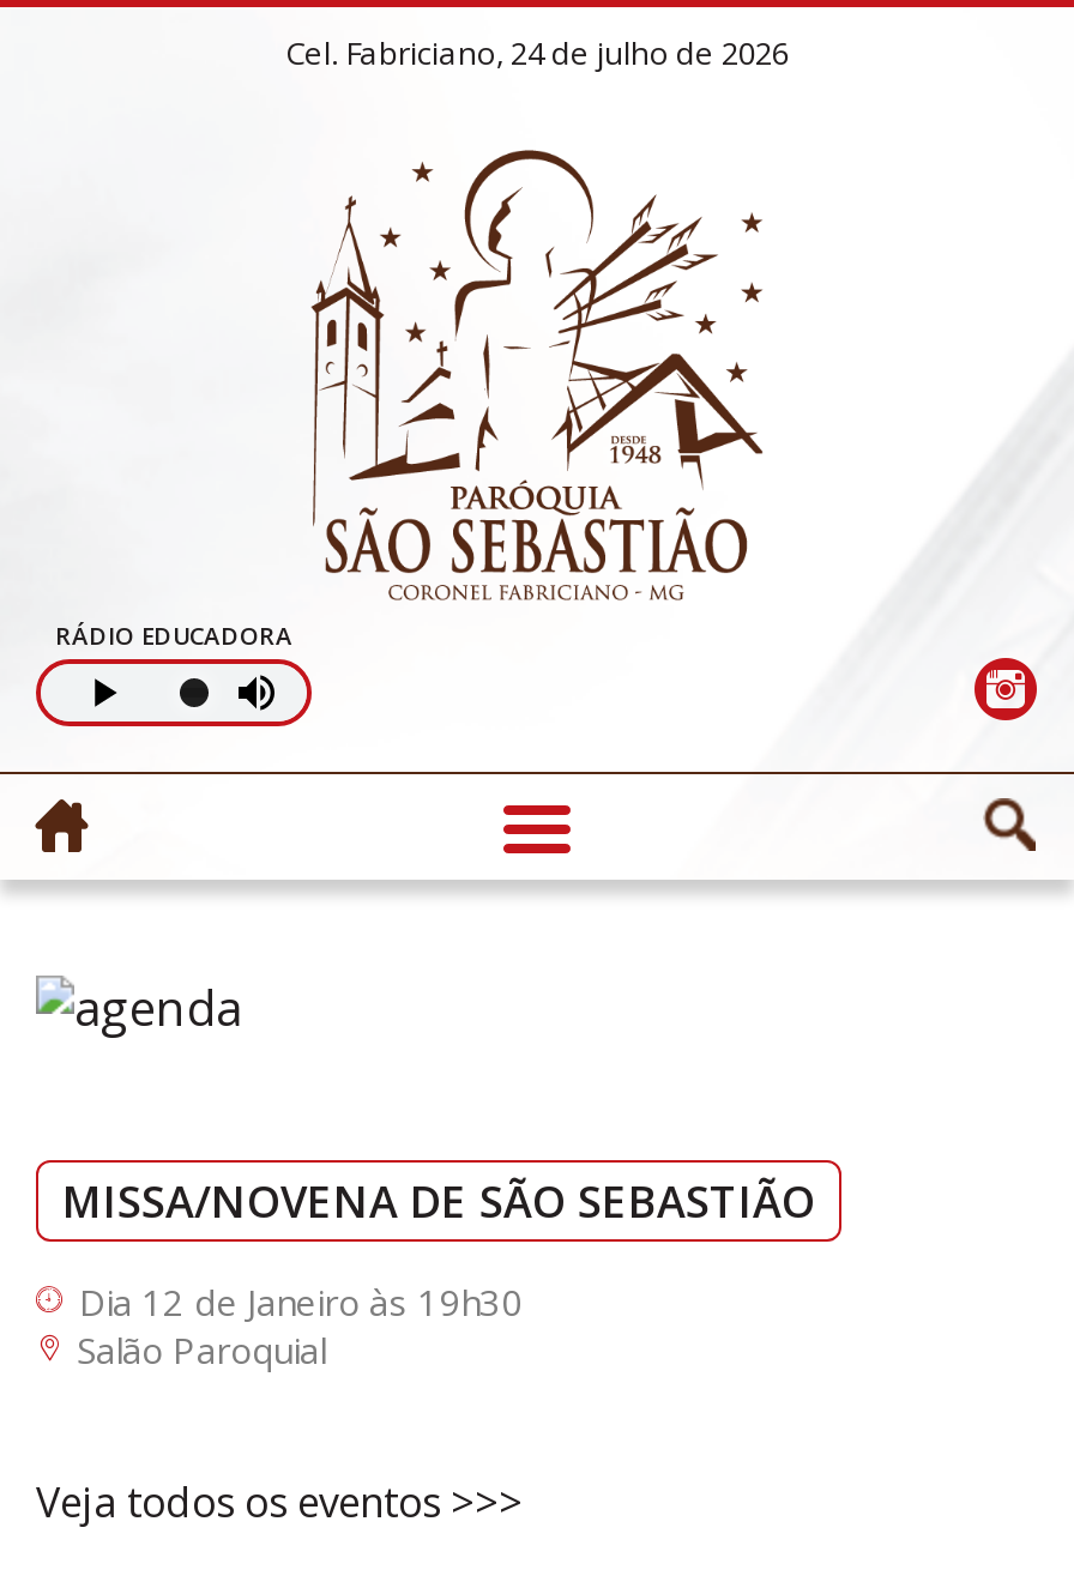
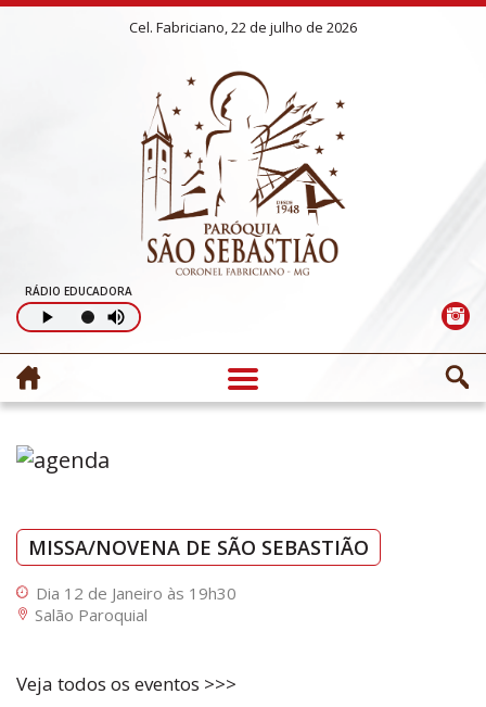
- Cel. Fabriciano, 24 de julho de 2026
+ Cel. Fabriciano, 22 de julho de 2026
